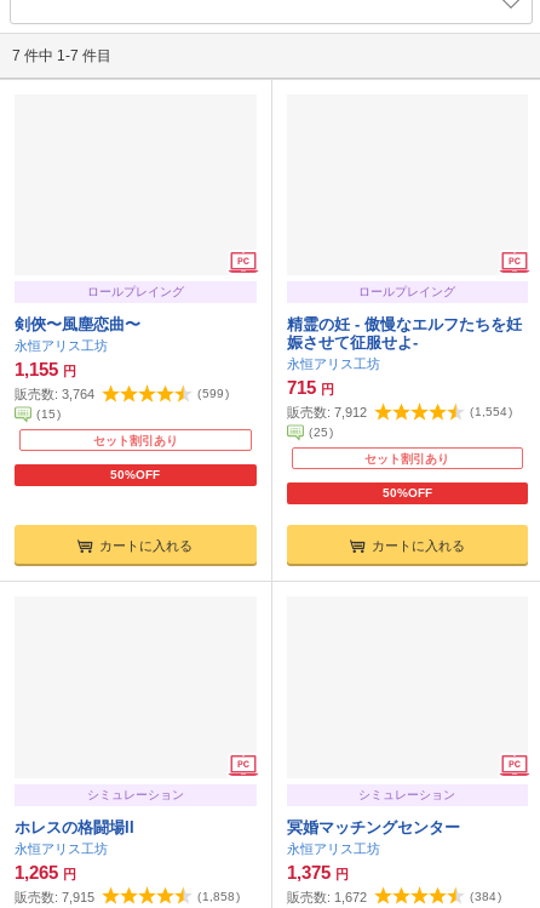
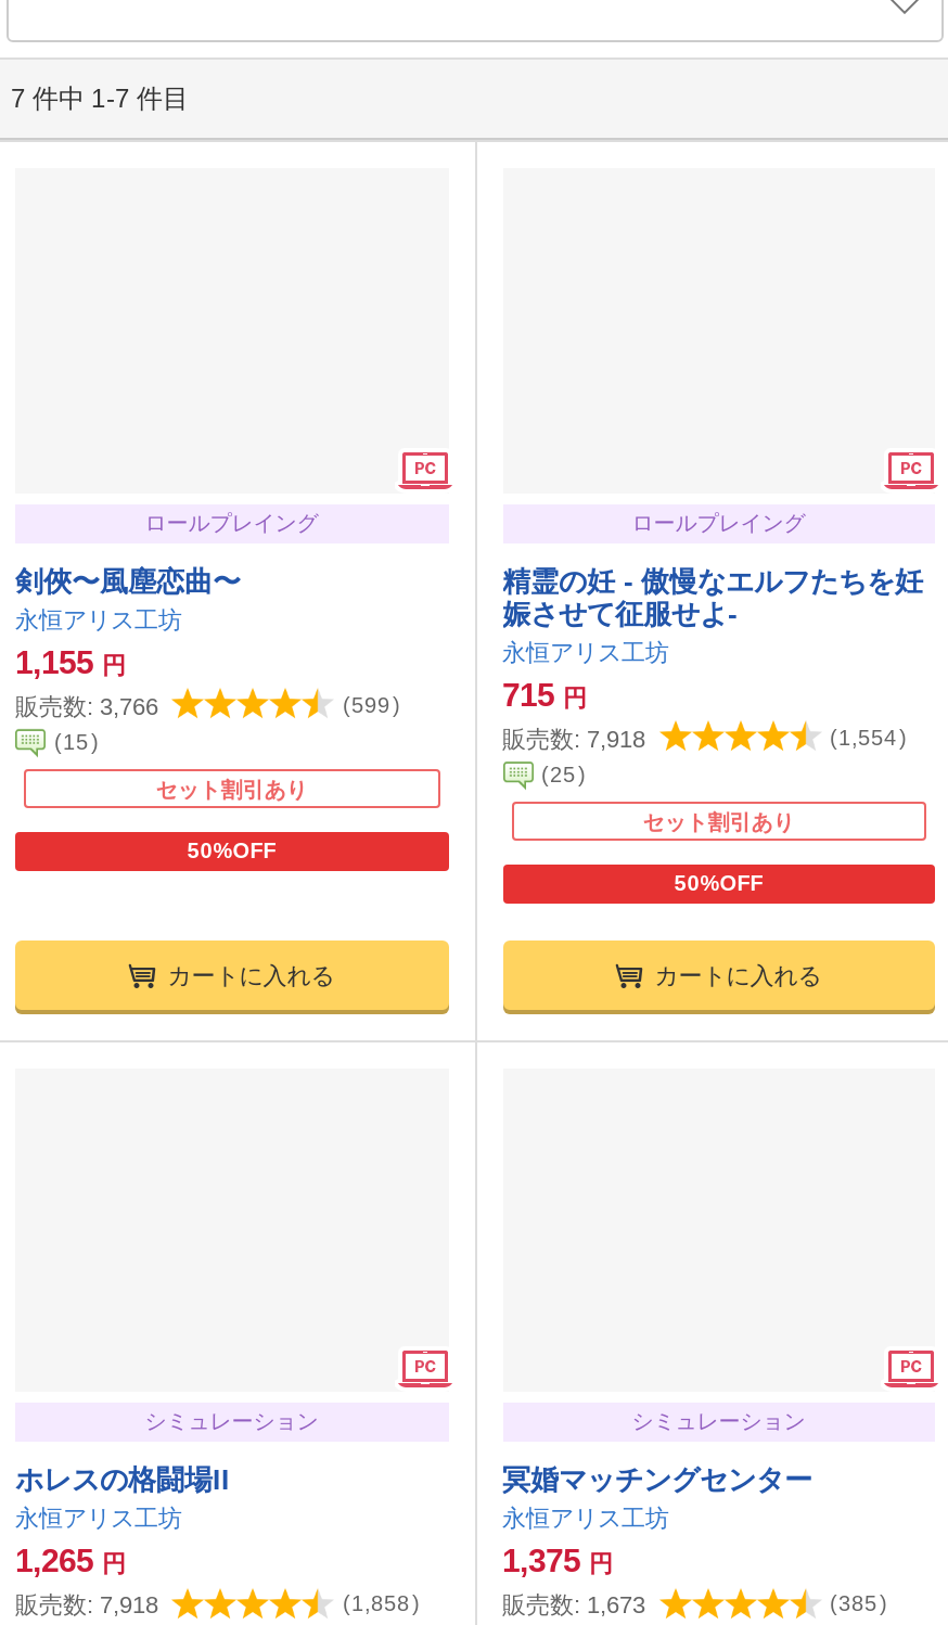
- 販売数: 3,764
+ 販売数: 3,766

- 販売数: 7,912
+ 販売数: 7,918

- 販売数: 7,915
+ 販売数: 7,918

- 販売数: 1,672
+ 販売数: 1,673

- (384)
+ (385)
